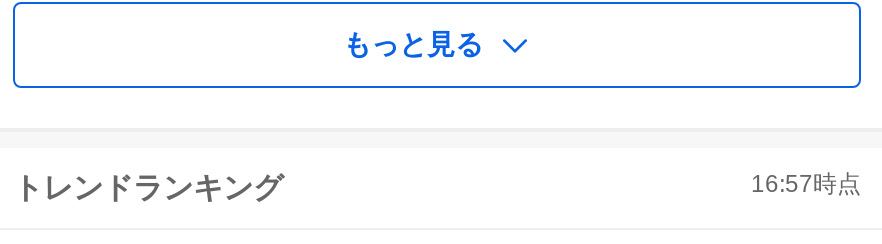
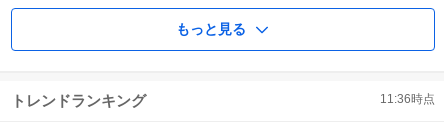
- 16:57時点
+ 11:36時点
